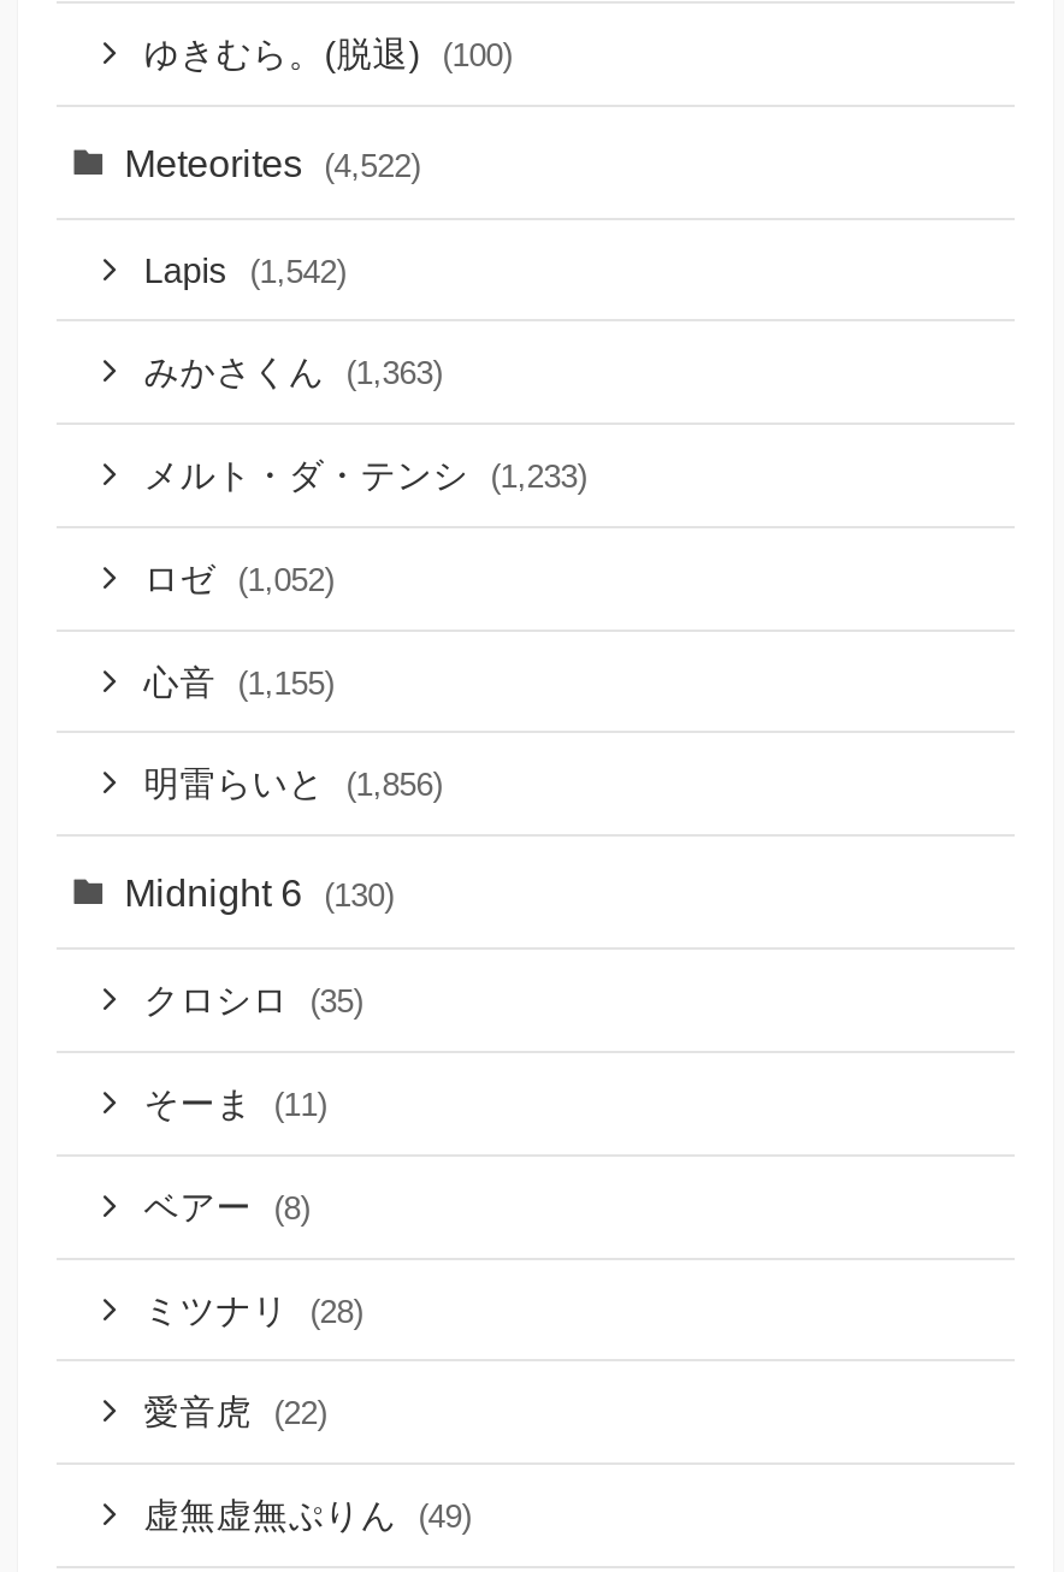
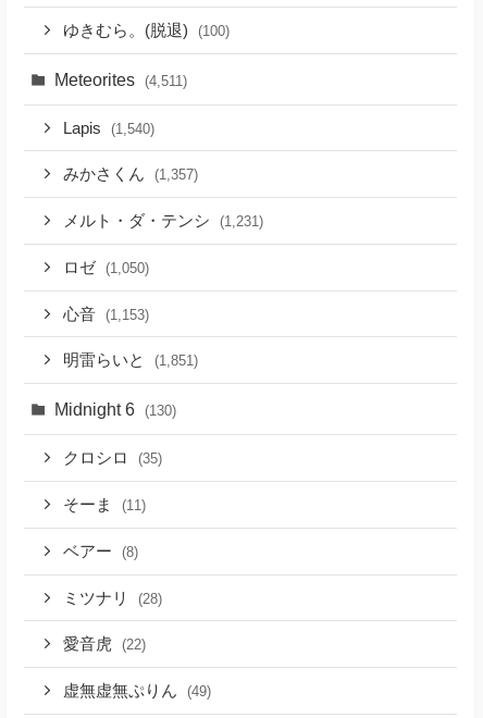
- Meteorites (4,522)
+ Meteorites (4,511)

- Lapis (1,542)
+ Lapis (1,540)

- みかさくん (1,363)
+ みかさくん (1,357)

- メルト・ダ・テンシ (1,233)
+ メルト・ダ・テンシ (1,231)

- ロゼ (1,052)
+ ロゼ (1,050)

- 心音 (1,155)
+ 心音 (1,153)

- 明雷らいと (1,856)
+ 明雷らいと (1,851)
